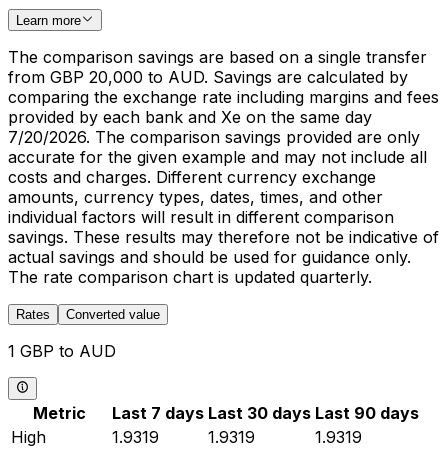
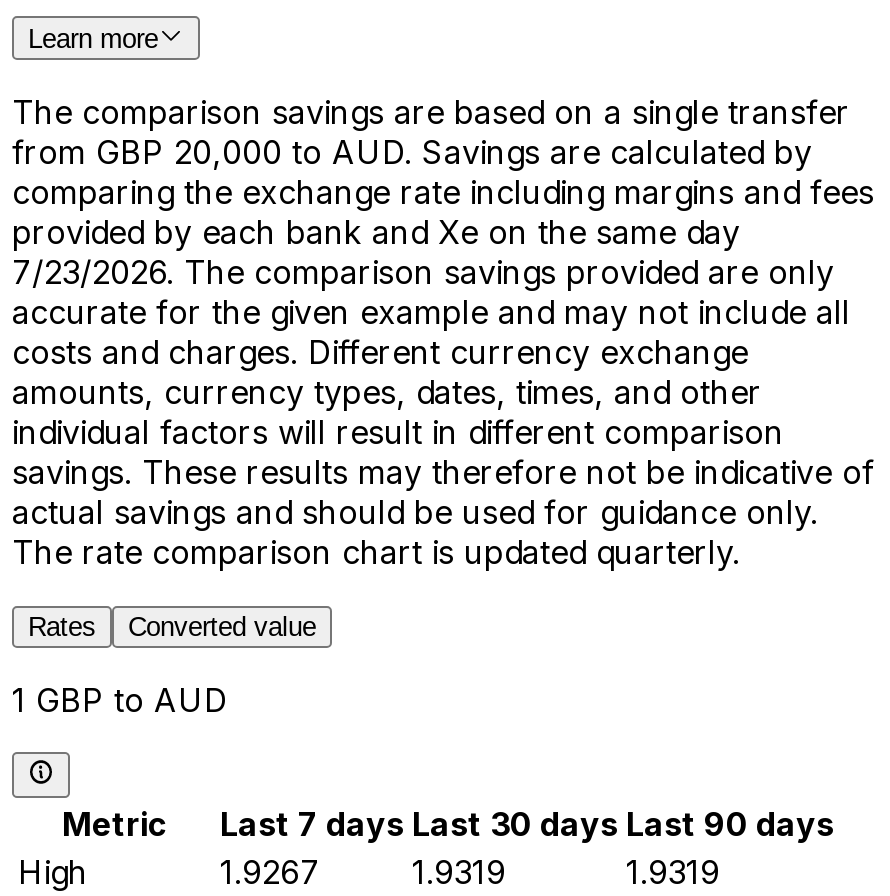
- 7/20/2026. The comparison savings provided are only
+ 7/23/2026. The comparison savings provided are only

- 1.9319
+ 1.9267
